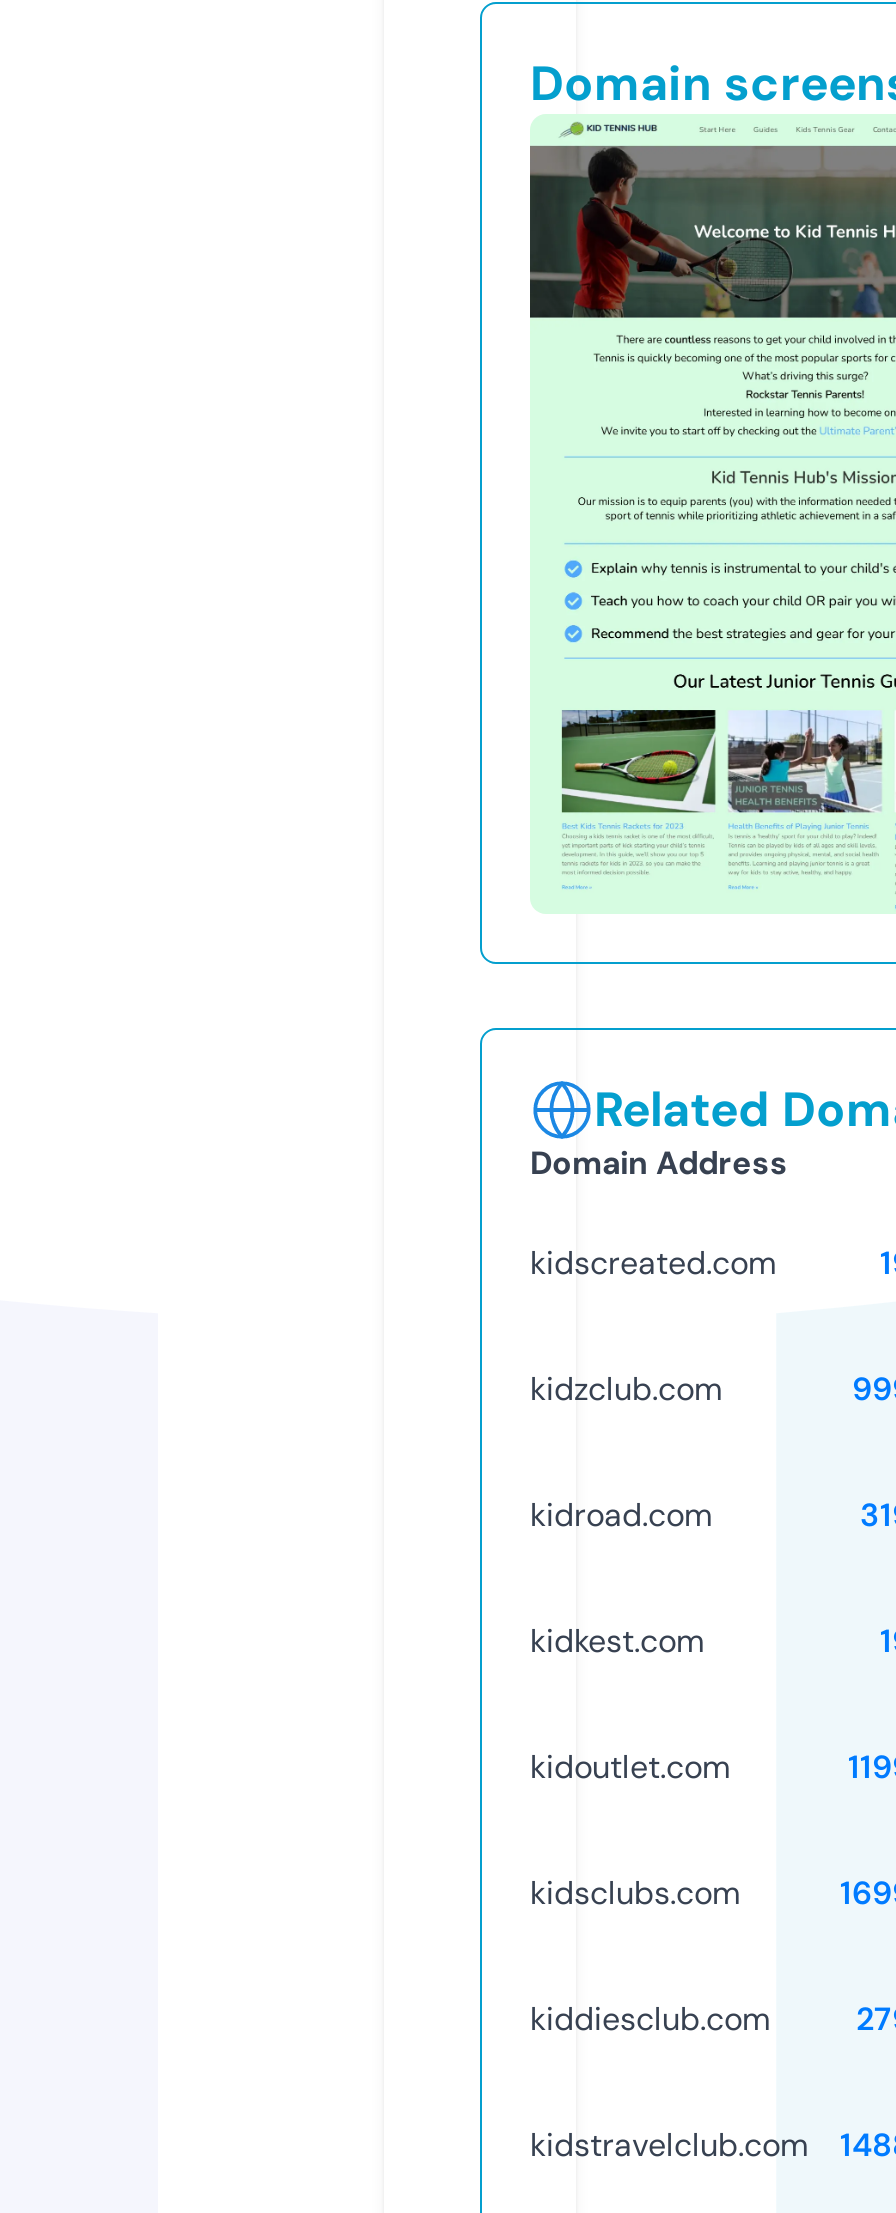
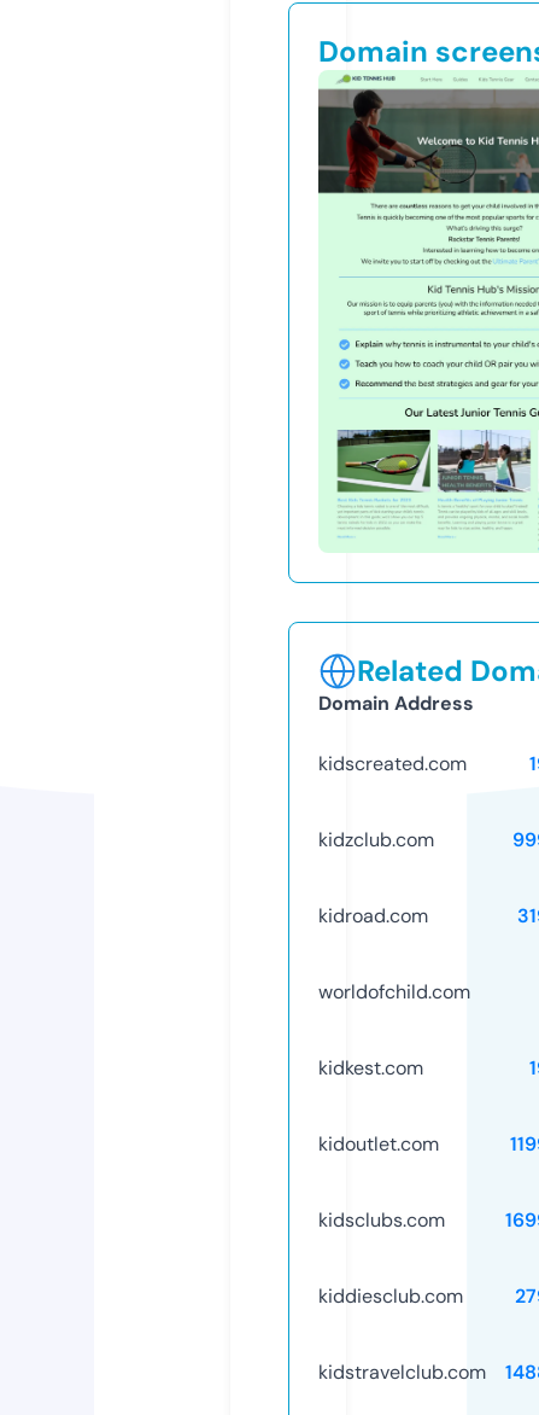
+ worldofchild.com
